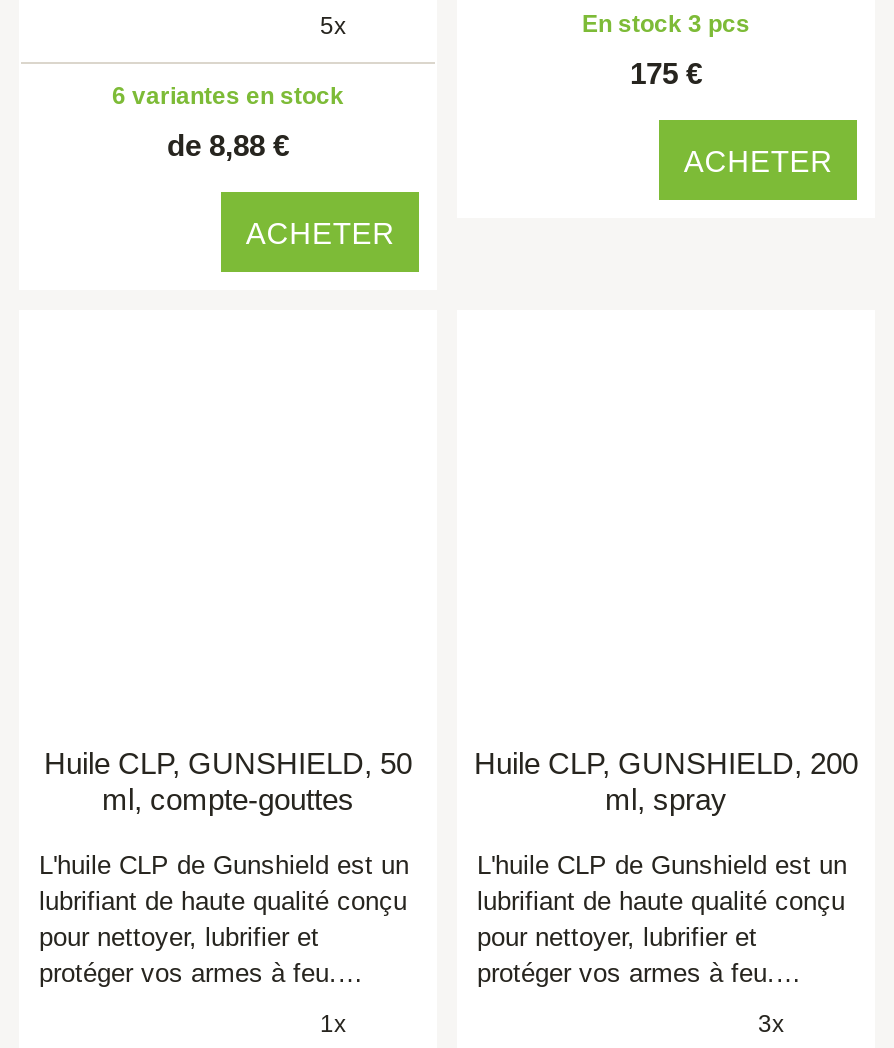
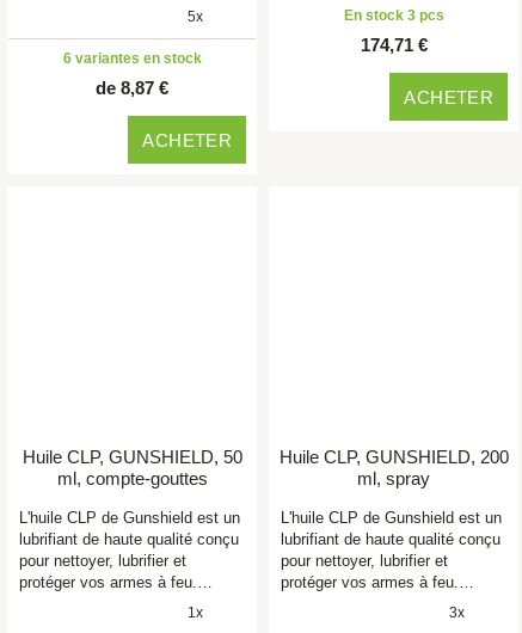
- 175 €
+ 174,71 €

- de 8,88 €
+ de 8,87 €
